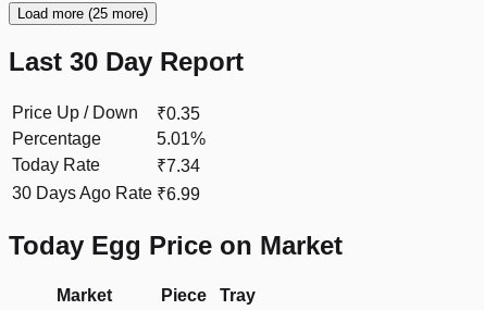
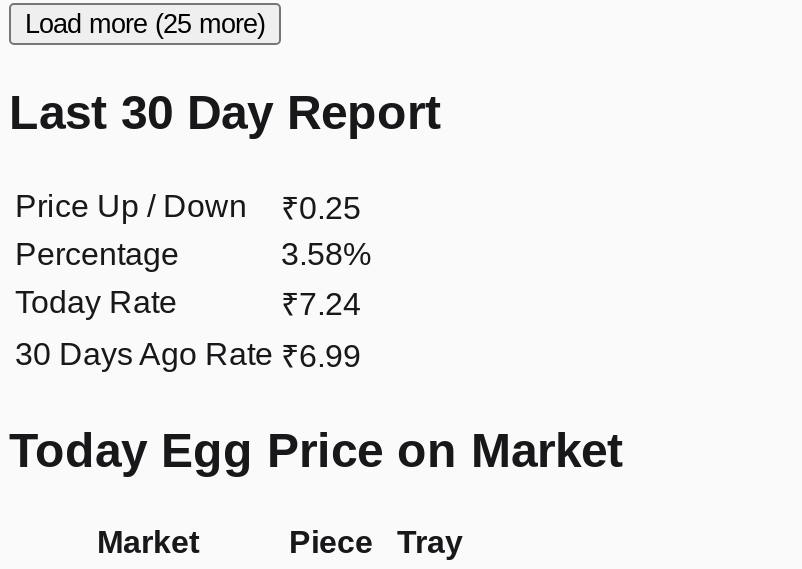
- Price Up / Down ₹0.35
+ Price Up / Down ₹0.25

- 5.01%
+ 3.58%

- ₹7.34
+ ₹7.24
